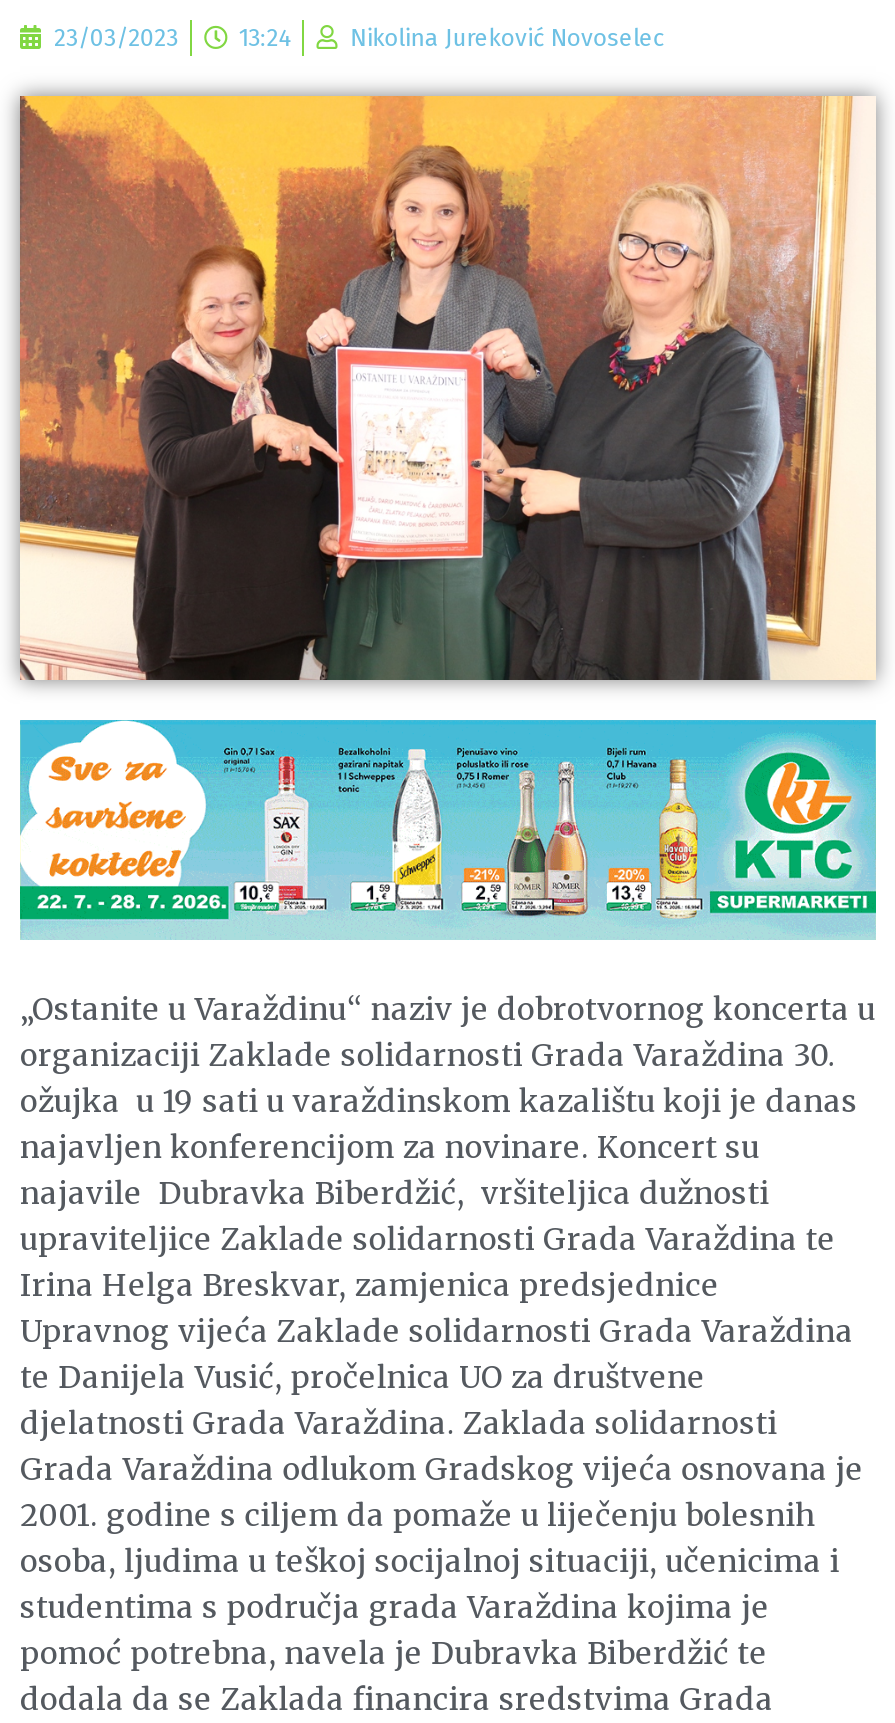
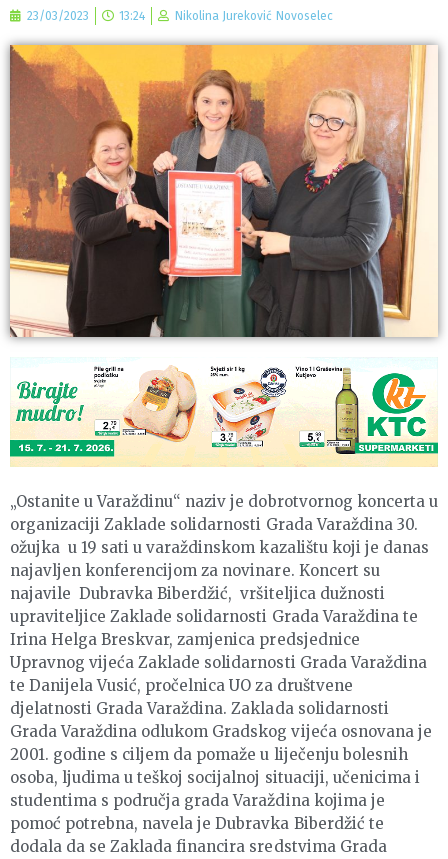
- [image]
+ [image]
